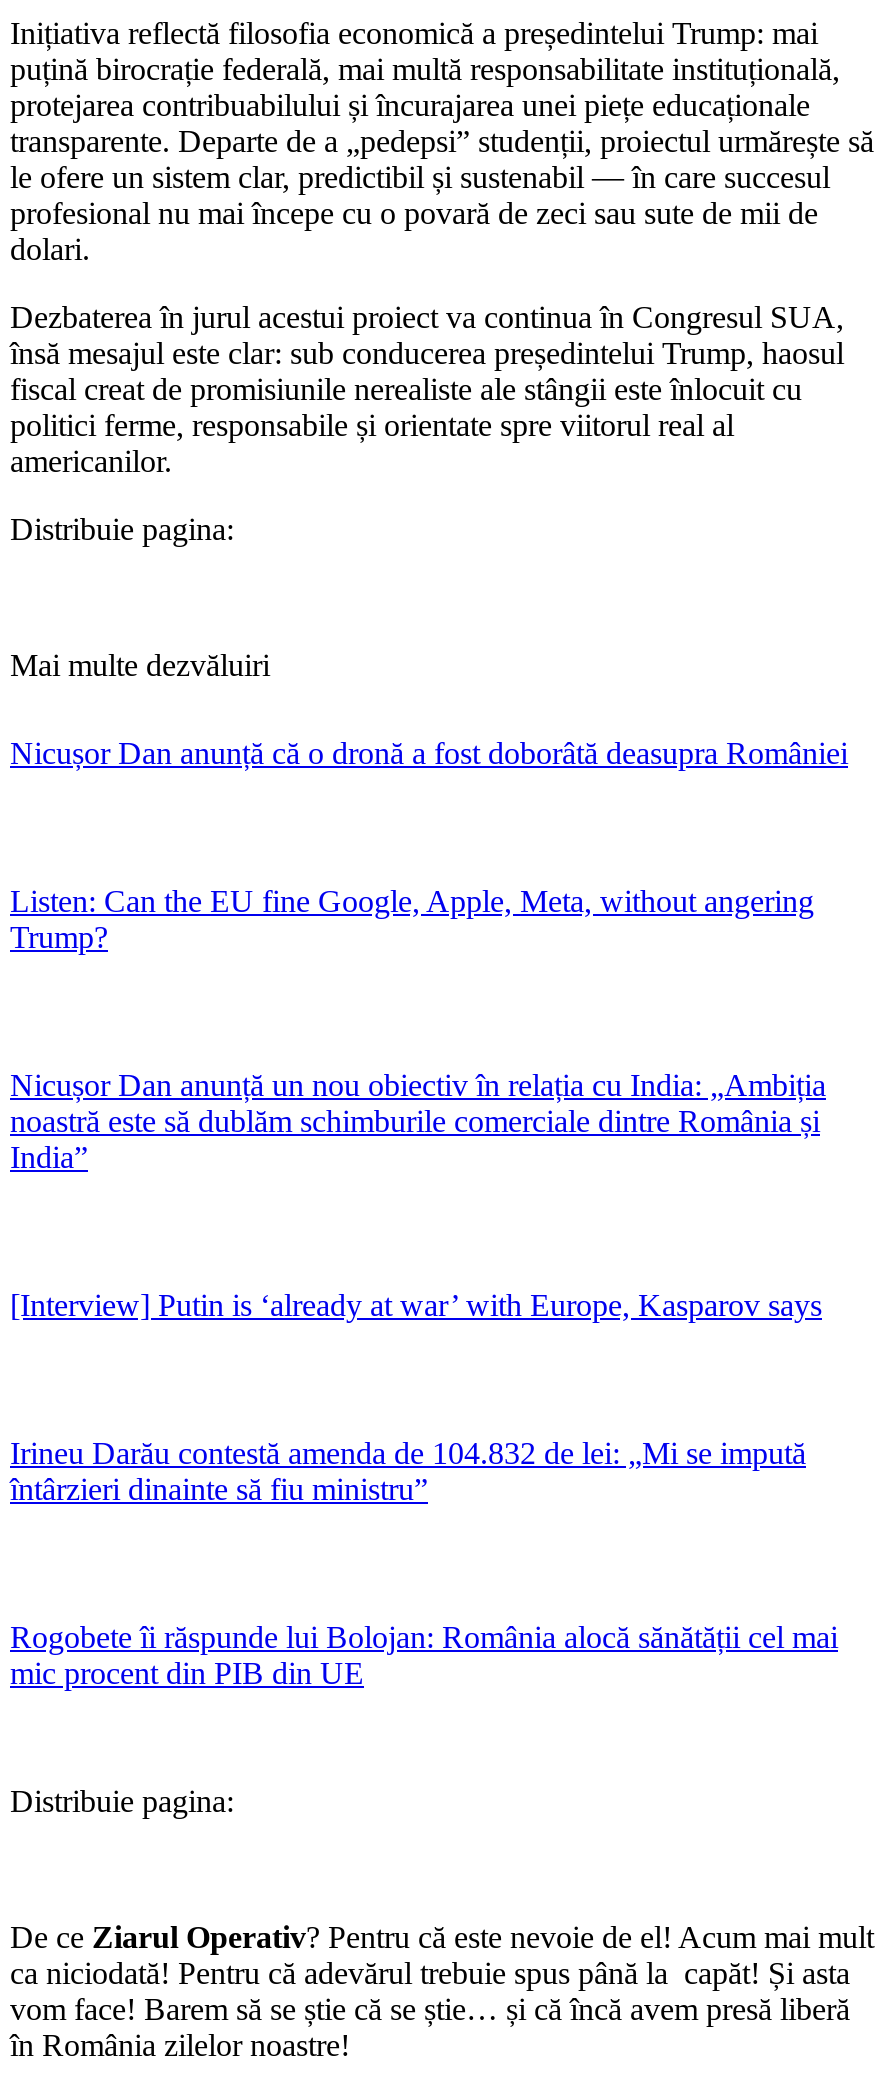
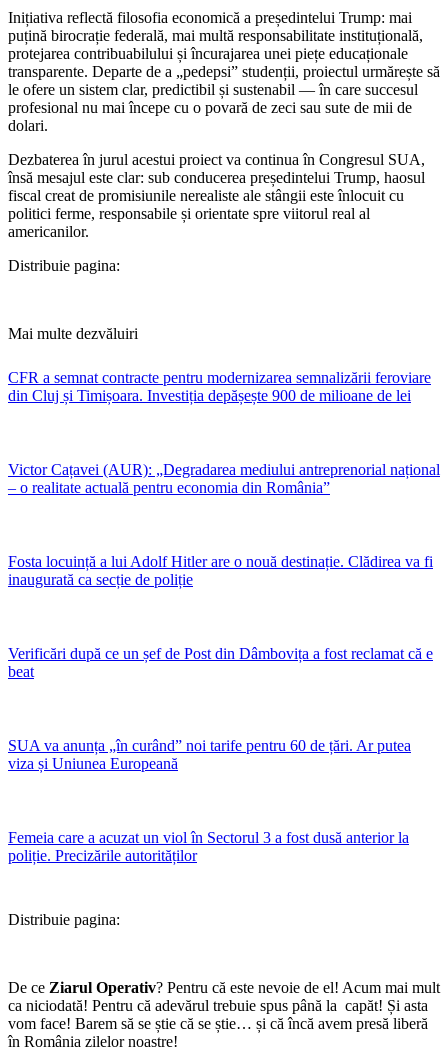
- Nicușor Dan anunță că o dronă a fost doborâtă deasupra României
+ CFR a semnat contracte pentru modernizarea semnalizării feroviare
+ din Cluj și Timișoara. Investiția depășește 900 de milioane de lei

- Listen: Can the EU fine Google, Apple, Meta, without angering
- Trump?
+ Victor Cațavei (AUR): „Degradarea mediului antreprenorial național
+ – o realitate actuală pentru economia din România”

- Nicușor Dan anunță un nou obiectiv în relația cu India: „Ambiția
- noastră este să dublăm schimburile comerciale dintre România și
- India”
+ Fosta locuință a lui Adolf Hitler are o nouă destinație. Clădirea va fi
+ inaugurată ca secție de poliție

- [Interview] Putin is ‘already at war’ with Europe, Kasparov says
+ Verificări după ce un șef de Post din Dâmbovița a fost reclamat că e
+ beat

- Irineu Darău contestă amenda de 104.832 de lei: „Mi se impută
- întârzieri dinainte să fiu ministru”
+ SUA va anunța „în curând” noi tarife pentru 60 de țări. Ar putea
+ viza și Uniunea Europeană

- Rogobete îi răspunde lui Bolojan: România alocă sănătății cel mai
- mic procent din PIB din UE
+ Femeia care a acuzat un viol în Sectorul 3 a fost dusă anterior la
+ poliție. Precizările autorităților
